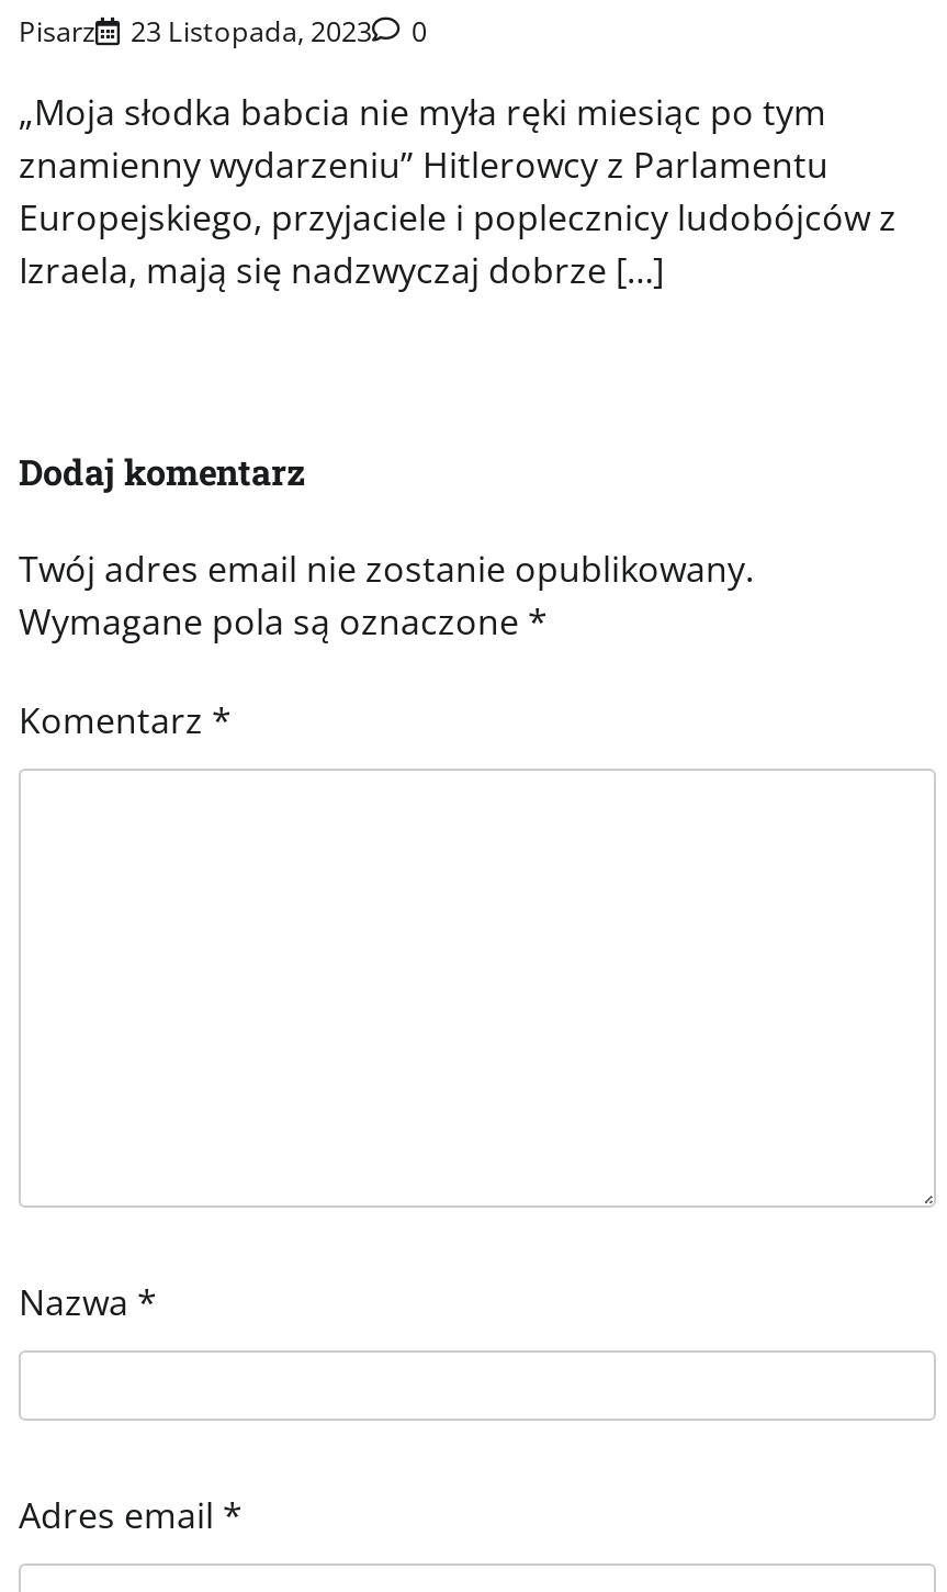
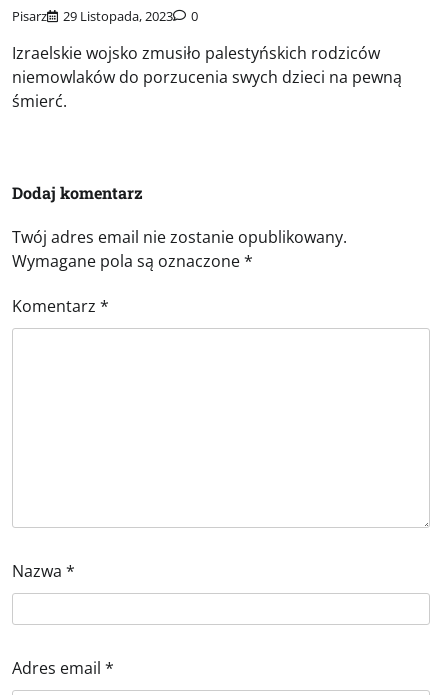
- Pisarz 23 Listopada, 2023 0
+ Pisarz 29 Listopada, 2023 0

- „Moja słodka babcia nie myła ręki miesiąc po tym
- znamienny wydarzeniu” Hitlerowcy z Parlamentu
- Europejskiego, przyjaciele i poplecznicy ludobójców z
- Izraela, mają się nadzwyczaj dobrze […]
+ Izraelskie wojsko zmusiło palestyńskich rodziców
+ niemowlaków do porzucenia swych dzieci na pewną
+ śmierć.
